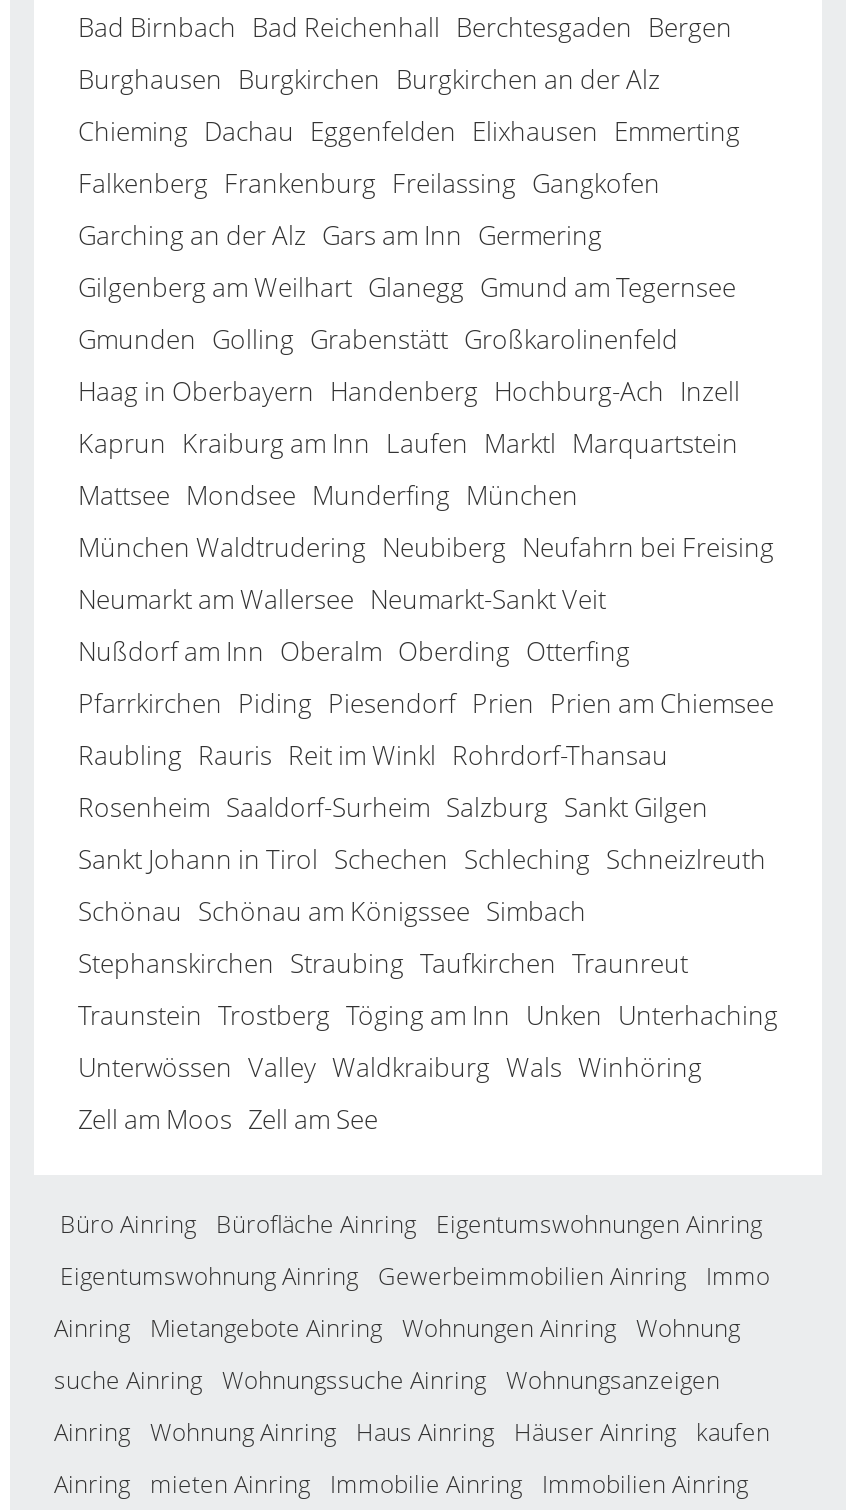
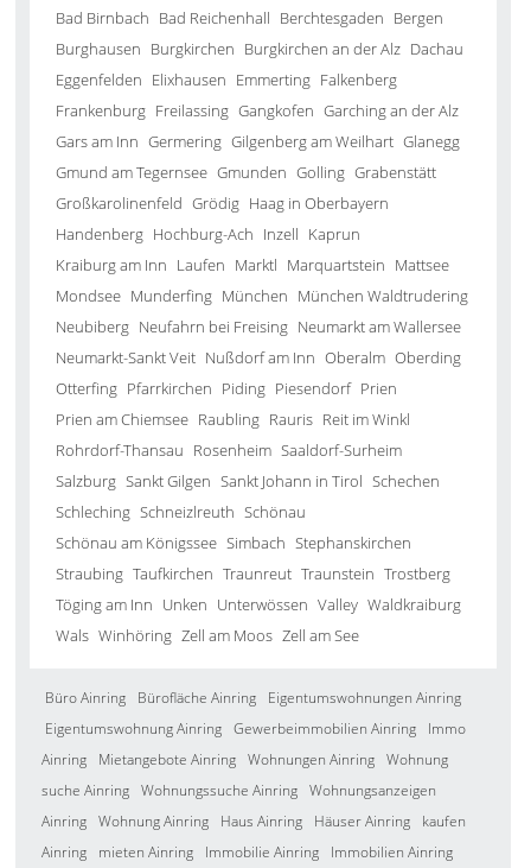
- Burghausen Burgkirchen Burgkirchen an der Alz
- Chieming Dachau Eggenfelden Elixhausen Emmerting
- Falkenberg Frankenburg Freilassing Gangkofen
- Garching an der Alz Gars am Inn Germering
- Gilgenberg am Weilhart Glanegg Gmund am Tegernsee
- Gmunden Golling Grabenstätt Großkarolinenfeld
- Haag in Oberbayern Handenberg Hochburg-Ach Inzell
- Kaprun Kraiburg am Inn Laufen Marktl Marquartstein
- Mattsee Mondsee Munderfing München
- München Waldtrudering Neubiberg Neufahrn bei Freising
- Neumarkt am Wallersee Neumarkt-Sankt Veit
- Nußdorf am Inn Oberalm Oberding Otterfing
- Pfarrkirchen Piding Piesendorf Prien Prien am Chiemsee
- Raubling Rauris Reit im Winkl Rohrdorf-Thansau
- Rosenheim Saaldorf-Surheim Salzburg Sankt Gilgen
- Sankt Johann in Tirol Schechen Schleching Schneizlreuth
- Schönau Schönau am Königssee Simbach
- Stephanskirchen Straubing Taufkirchen Traunreut
- Traunstein Trostberg Töging am Inn Unken Unterhaching
- Unterwössen Valley Waldkraiburg Wals Winhöring
- Zell am Moos Zell am See
+ Burghausen Burgkirchen Burgkirchen an der Alz Dachau
+ Eggenfelden Elixhausen Emmerting Falkenberg
+ Frankenburg Freilassing Gangkofen Garching an der Alz
+ Gars am Inn Germering Gilgenberg am Weilhart Glanegg
+ Gmund am Tegernsee Gmunden Golling Grabenstätt
+ Großkarolinenfeld Grödig Haag in Oberbayern
+ Handenberg Hochburg-Ach Inzell Kaprun
+ Kraiburg am Inn Laufen Marktl Marquartstein Mattsee
+ Mondsee Munderfing München München Waldtrudering
+ Neubiberg Neufahrn bei Freising Neumarkt am Wallersee
+ Neumarkt-Sankt Veit Nußdorf am Inn Oberalm Oberding
+ Otterfing Pfarrkirchen Piding Piesendorf Prien
+ Prien am Chiemsee Raubling Rauris Reit im Winkl
+ Rohrdorf-Thansau Rosenheim Saaldorf-Surheim
+ Salzburg Sankt Gilgen Sankt Johann in Tirol Schechen
+ Schleching Schneizlreuth Schönau
+ Schönau am Königssee Simbach Stephanskirchen
+ Straubing Taufkirchen Traunreut Traunstein Trostberg
+ Töging am Inn Unken Unterwössen Valley Waldkraiburg
+ Wals Winhöring Zell am Moos Zell am See
